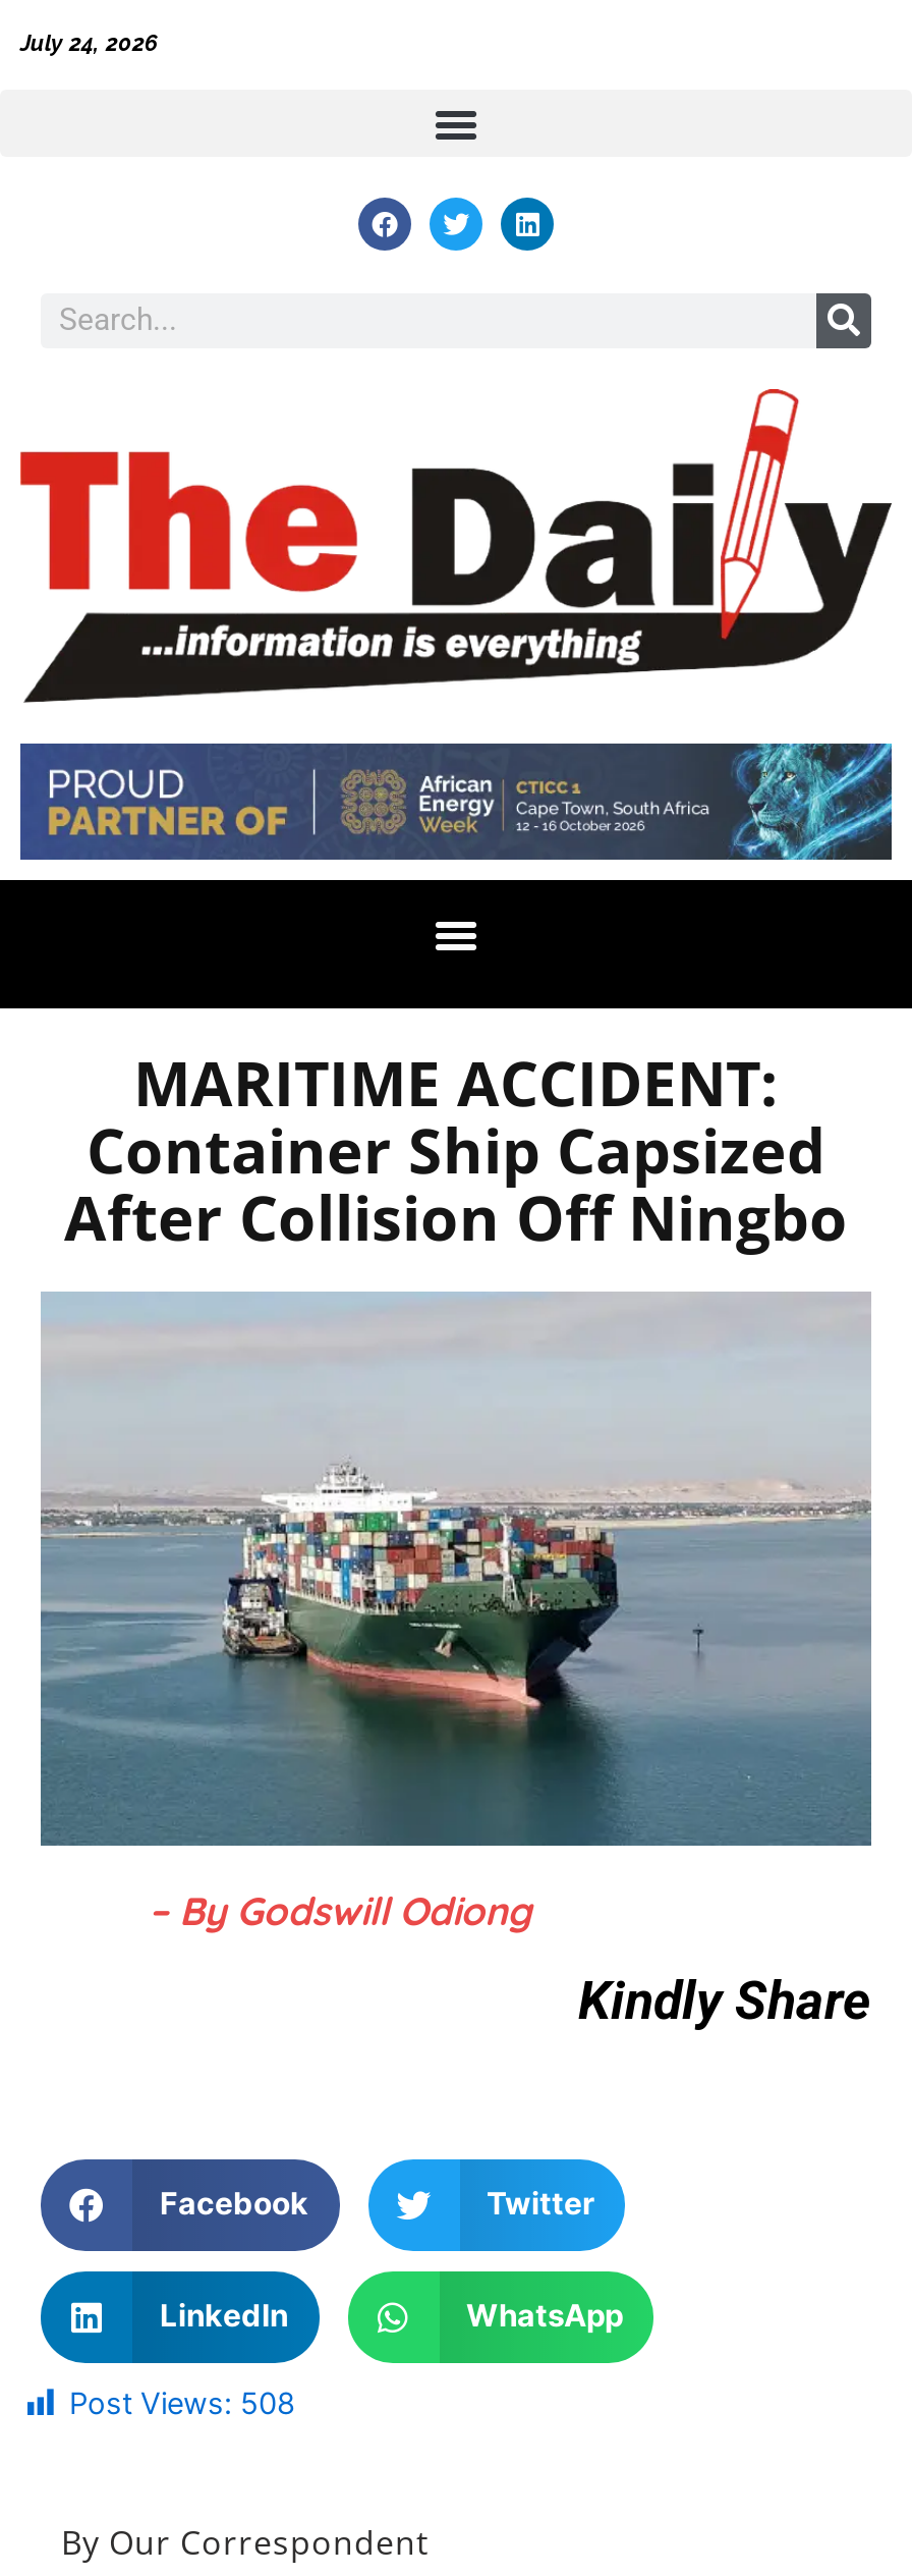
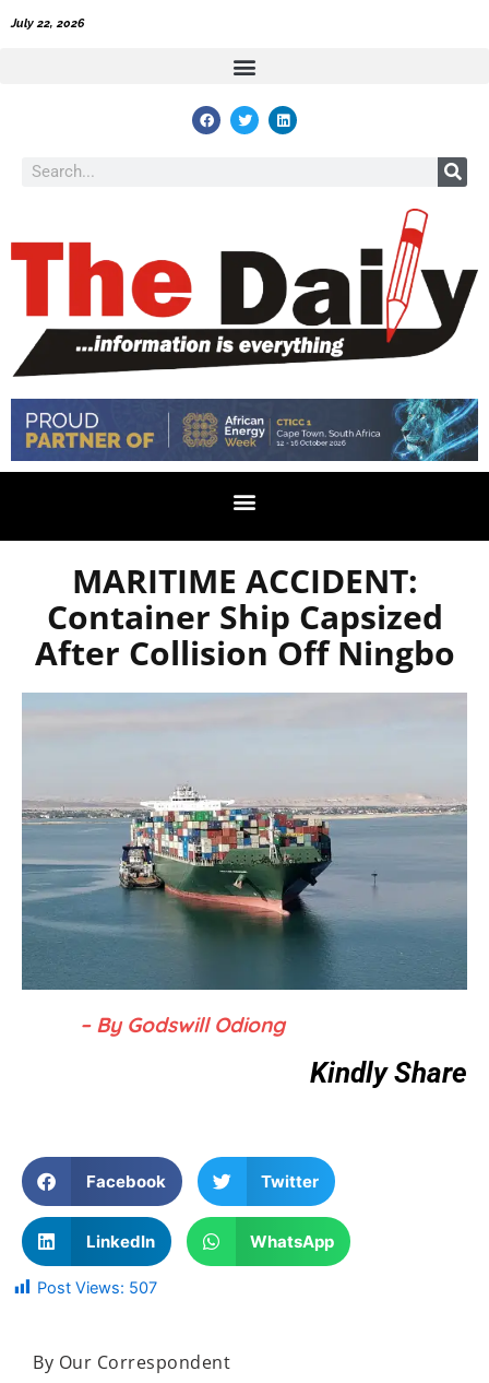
- July 24, 2026
+ July 22, 2026

- Post Views: 508
+ Post Views: 507
